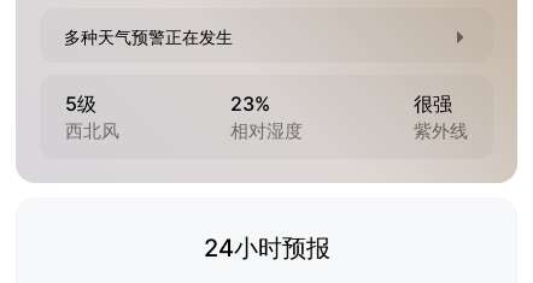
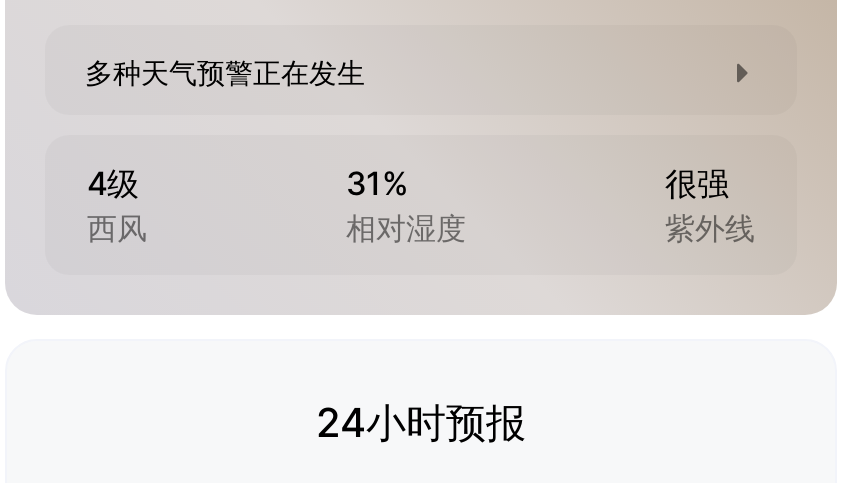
- 5级
- 西北风
+ 4级
+ 西风

- 23%
+ 31%
